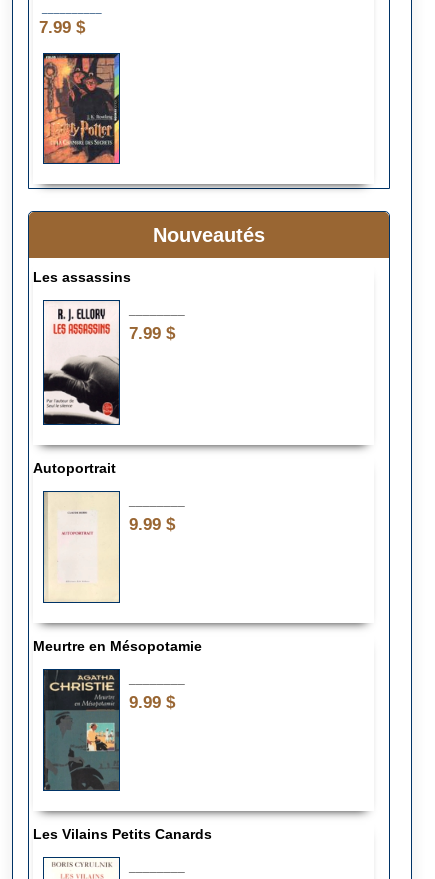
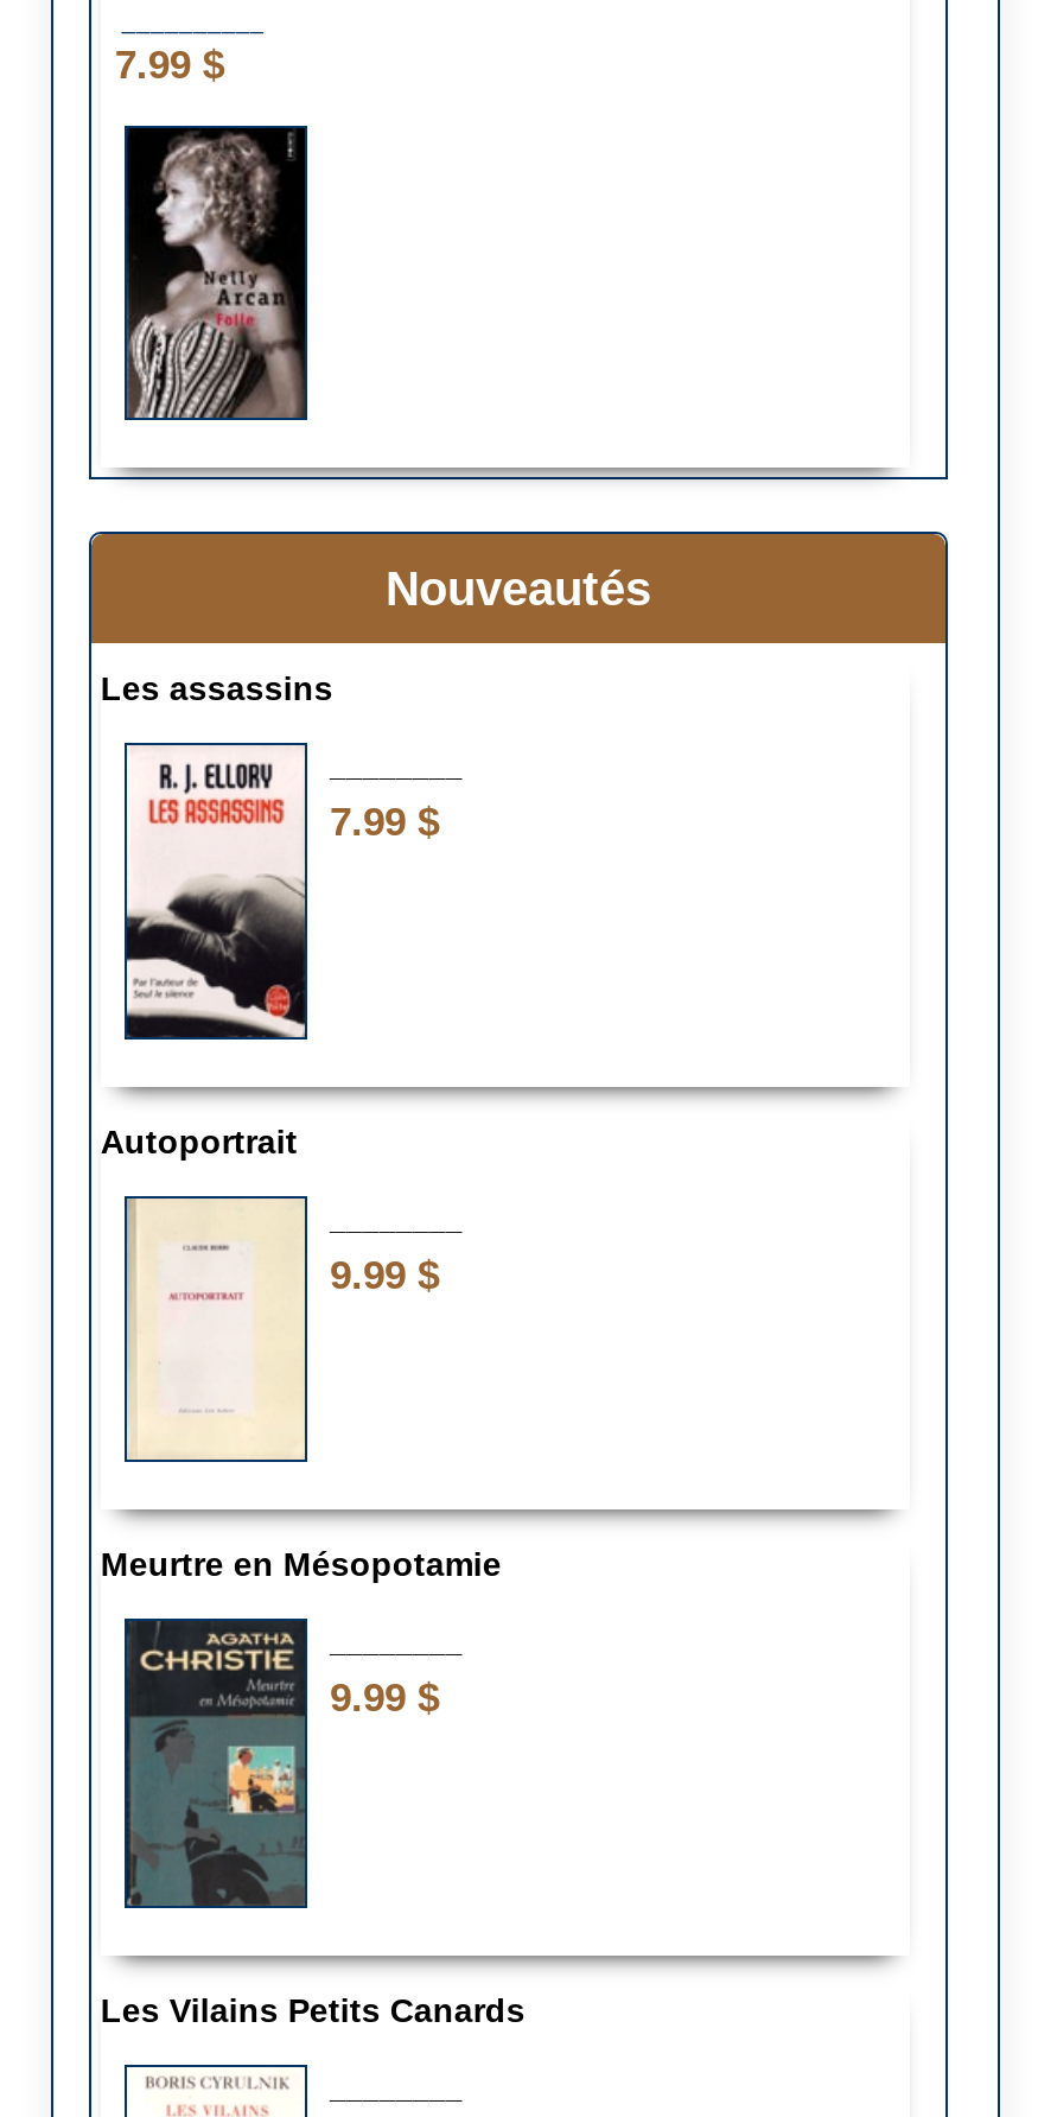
- [image]
+ [image]
